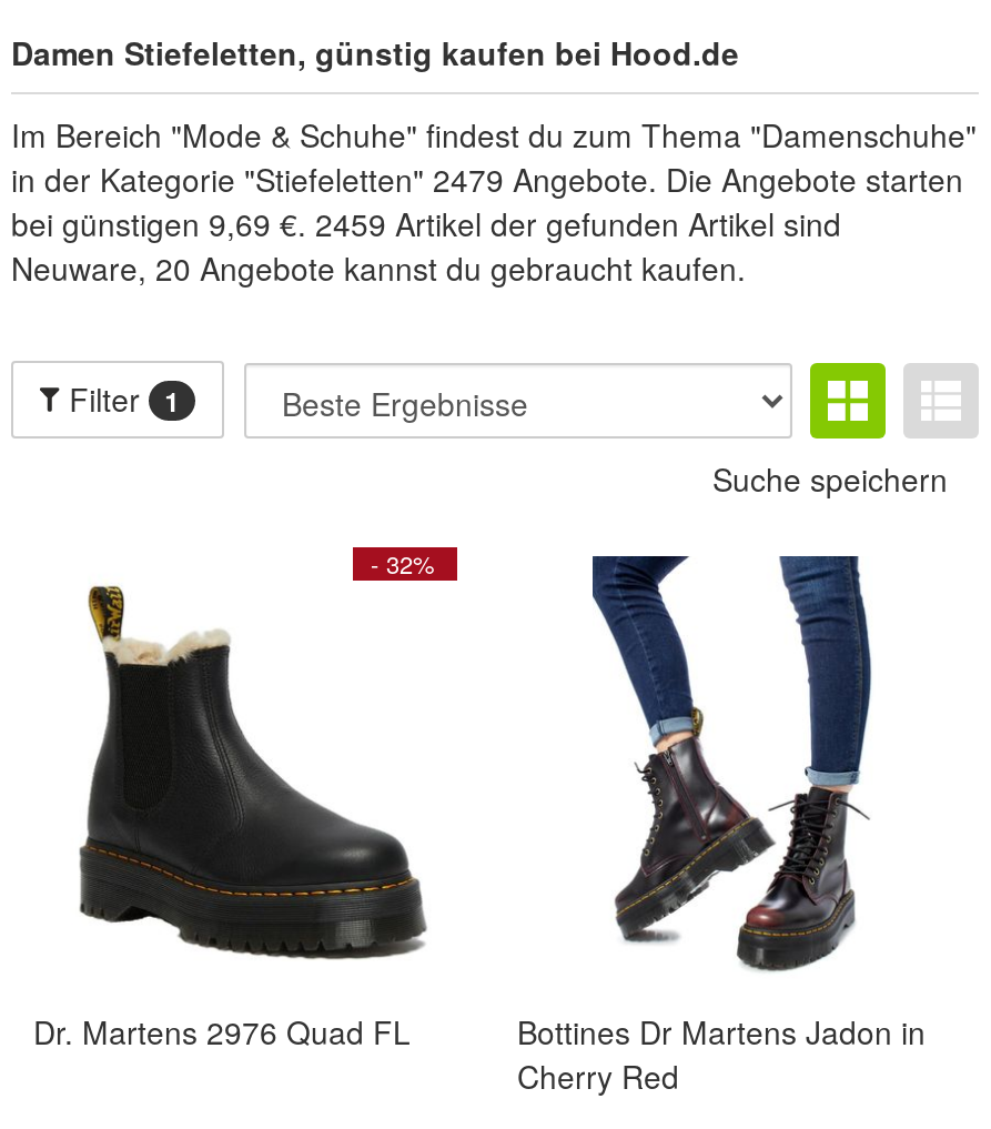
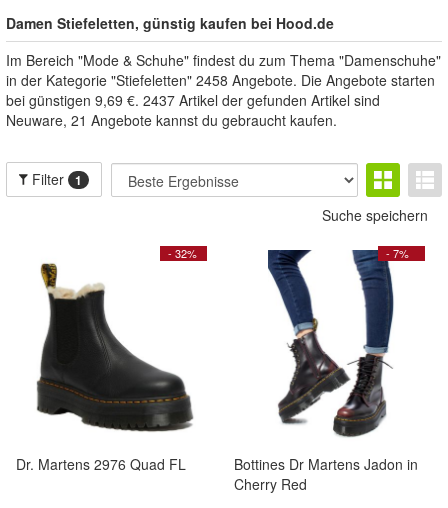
- in der Kategorie "Stiefeletten" 2479 Angebote. Die Angebote starten
+ in der Kategorie "Stiefeletten" 2458 Angebote. Die Angebote starten

- bei günstigen 9,69 €. 2459 Artikel der gefunden Artikel sind
+ bei günstigen 9,69 €. 2437 Artikel der gefunden Artikel sind

- Neuware, 20 Angebote kannst du gebraucht kaufen.
+ Neuware, 21 Angebote kannst du gebraucht kaufen.

+ - 7%
